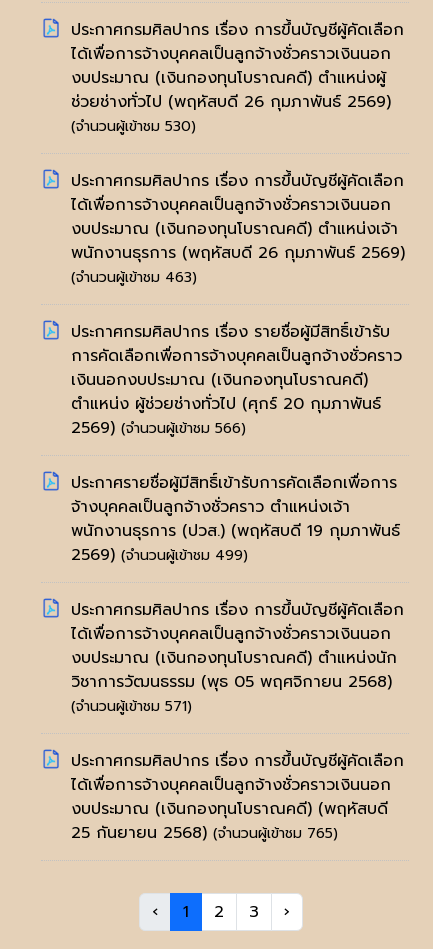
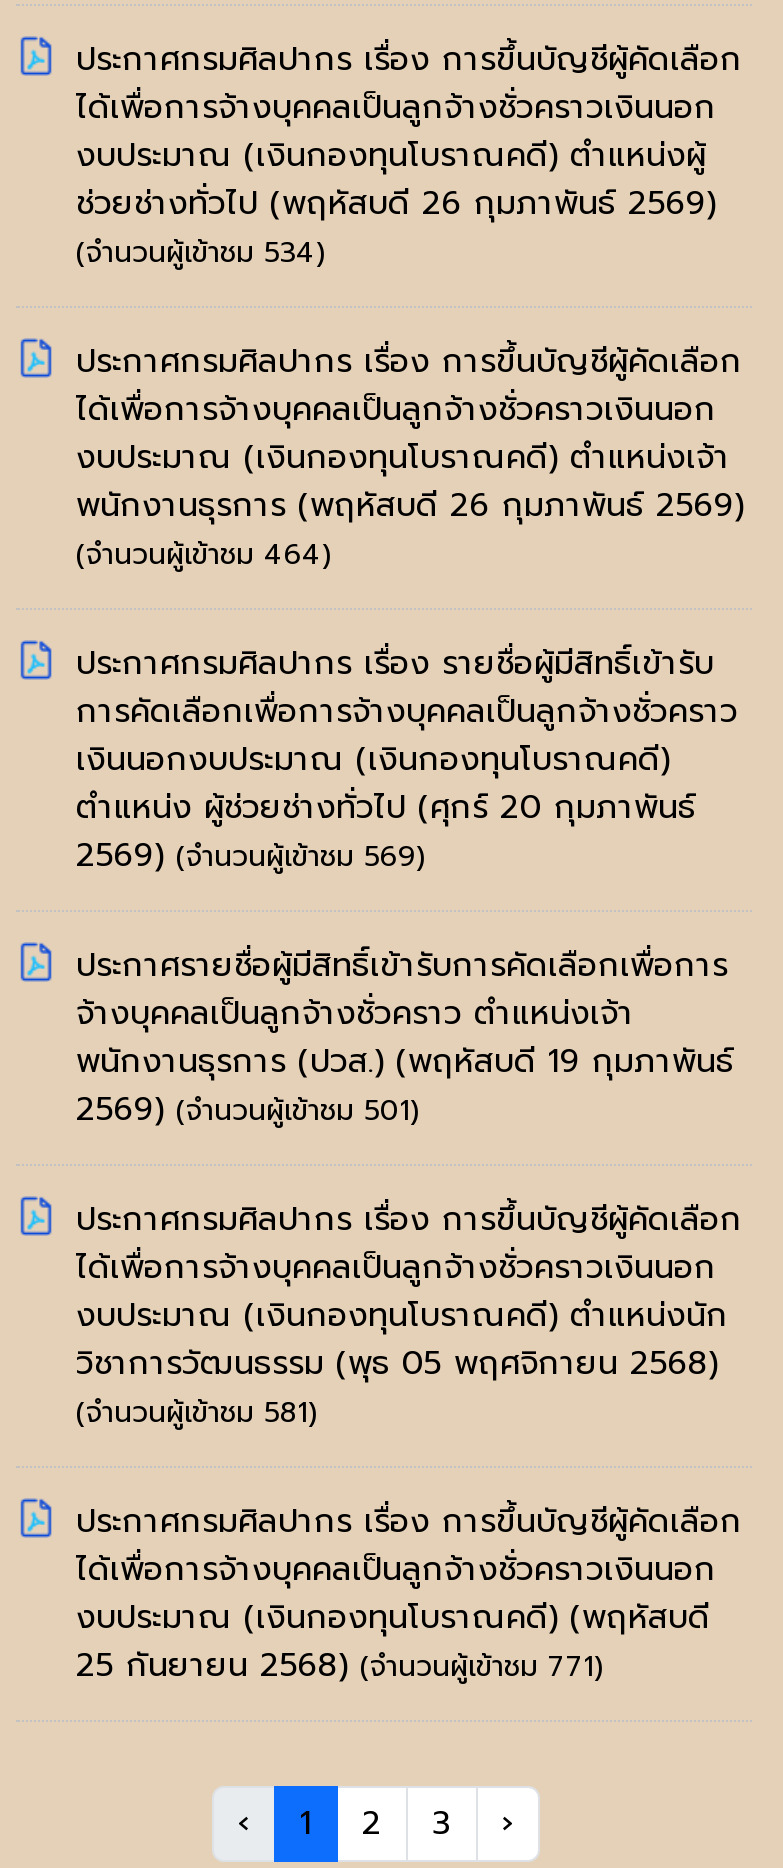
- (จำนวนผู้เข้าชม 530)
+ (จำนวนผู้เข้าชม 534)

- (จำนวนผู้เข้าชม 463)
+ (จำนวนผู้เข้าชม 464)

- 2569) (จำนวนผู้เข้าชม 566)
+ 2569) (จำนวนผู้เข้าชม 569)

- 2569) (จำนวนผู้เข้าชม 499)
+ 2569) (จำนวนผู้เข้าชม 501)

- (จำนวนผู้เข้าชม 571)
+ (จำนวนผู้เข้าชม 581)

- 25 กันยายน 2568) (จำนวนผู้เข้าชม 765)
+ 25 กันยายน 2568) (จำนวนผู้เข้าชม 771)
